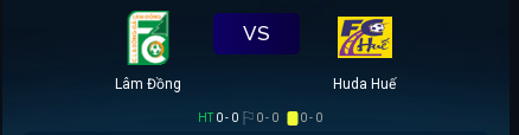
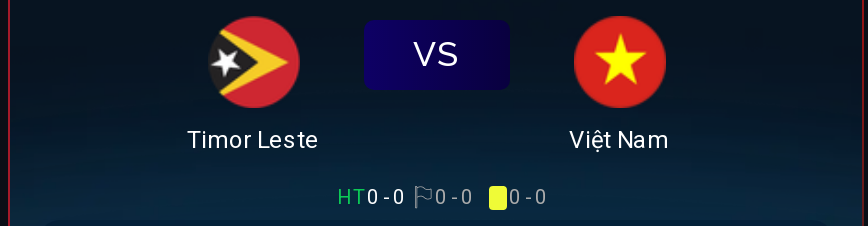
- [image]
- Lâm Đồng
+ [image]
+ Timor Leste

- [image]
- Huda Huế
+ [image]
+ Việt Nam
